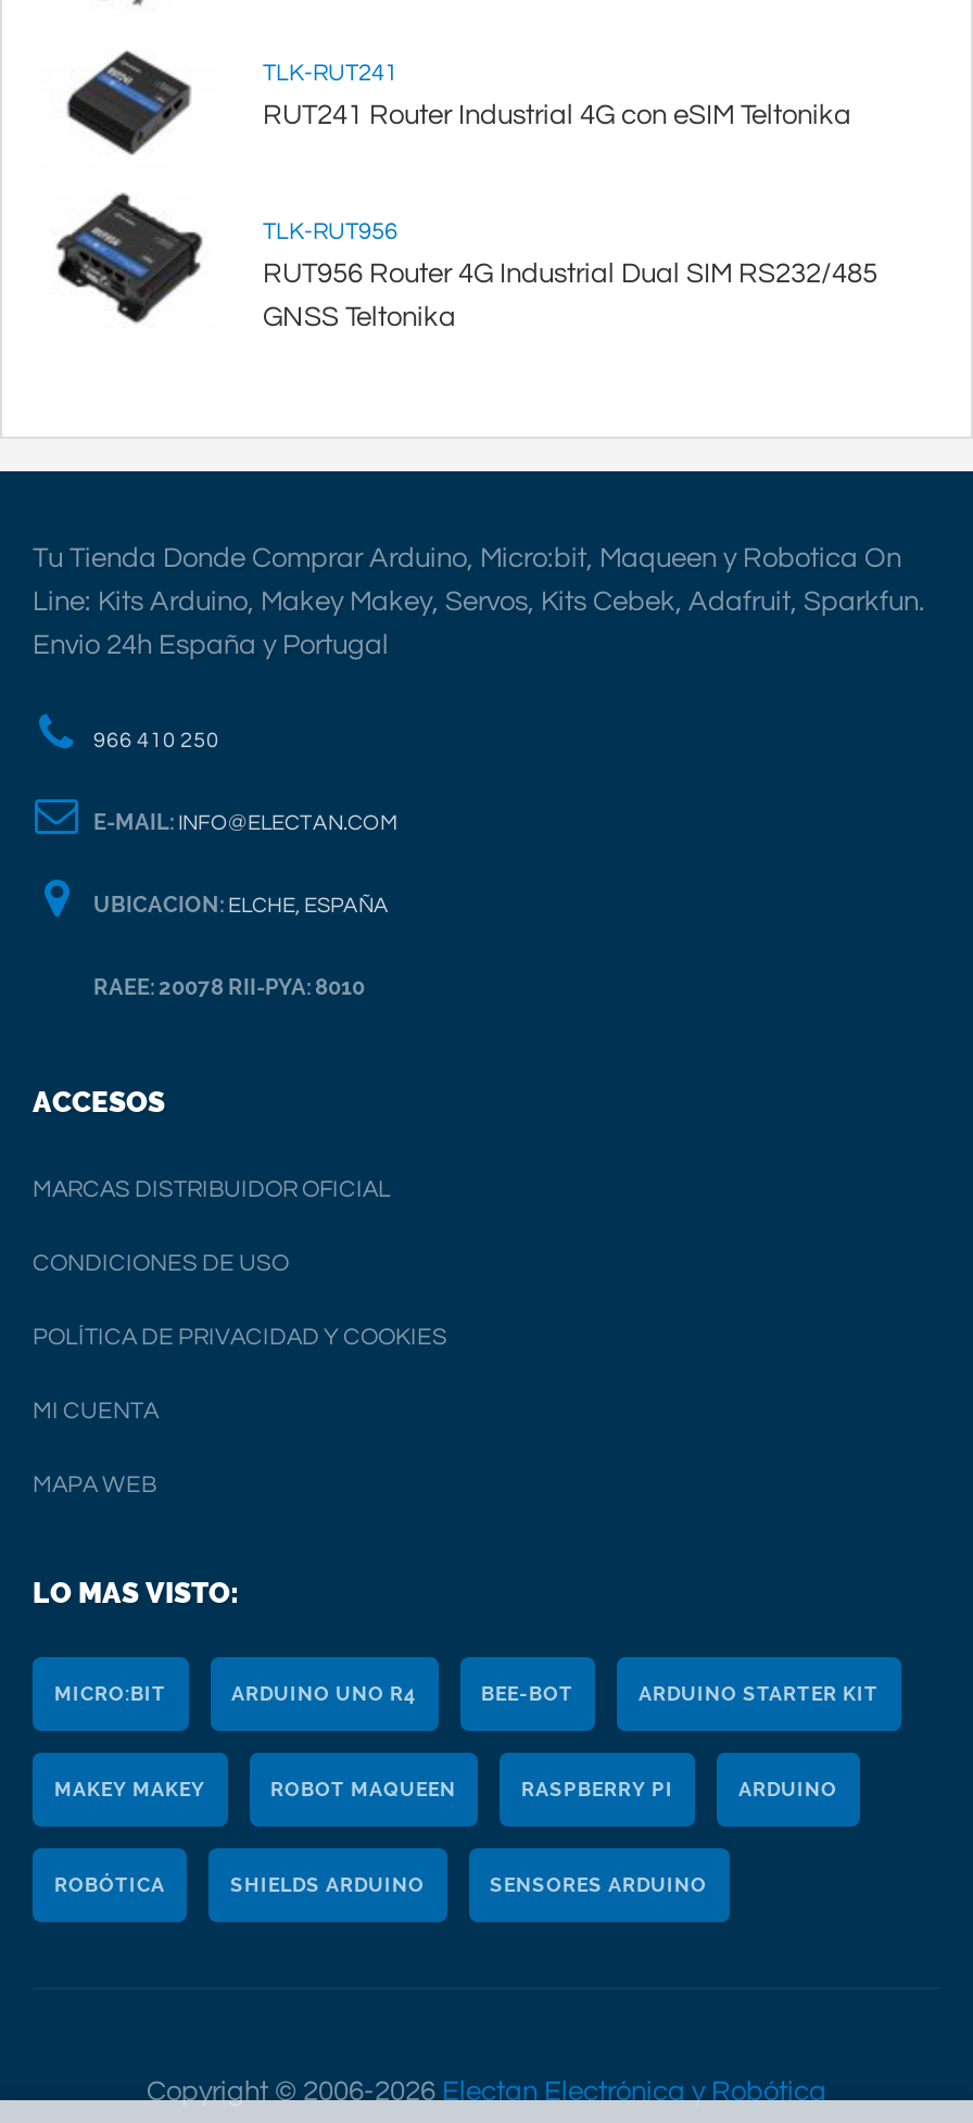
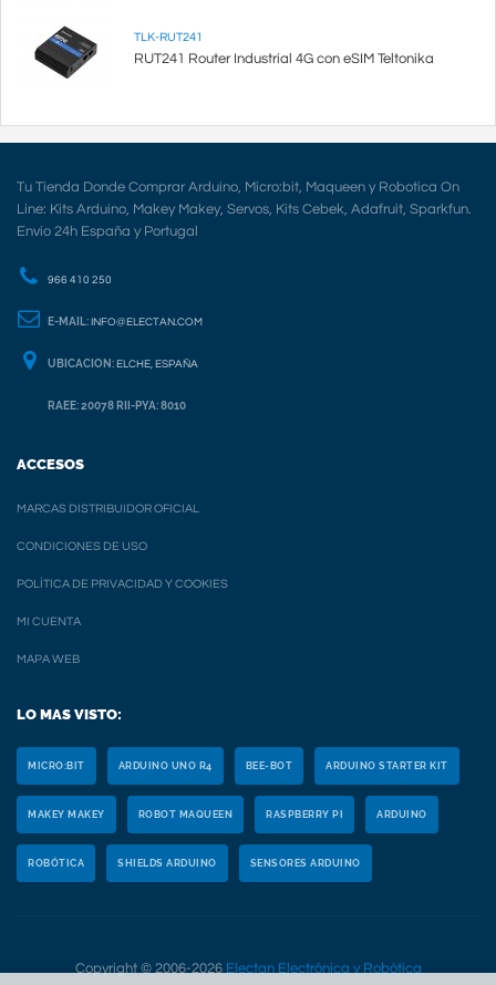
- [image]
- TLK-RUT956
- RUT956 Router 4G Industrial Dual SIM RS232/485
- GNSS Teltonika
